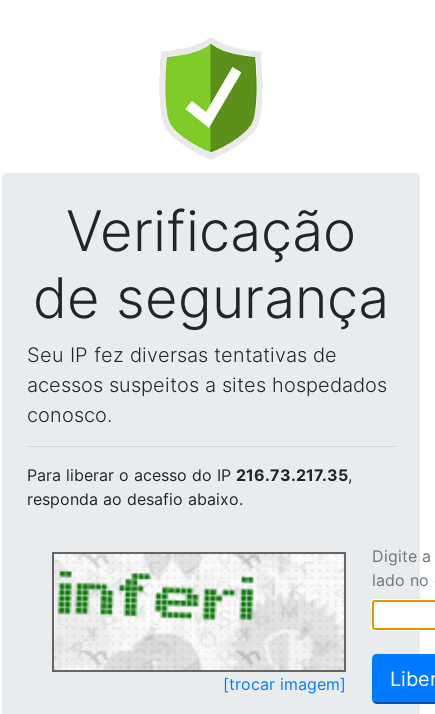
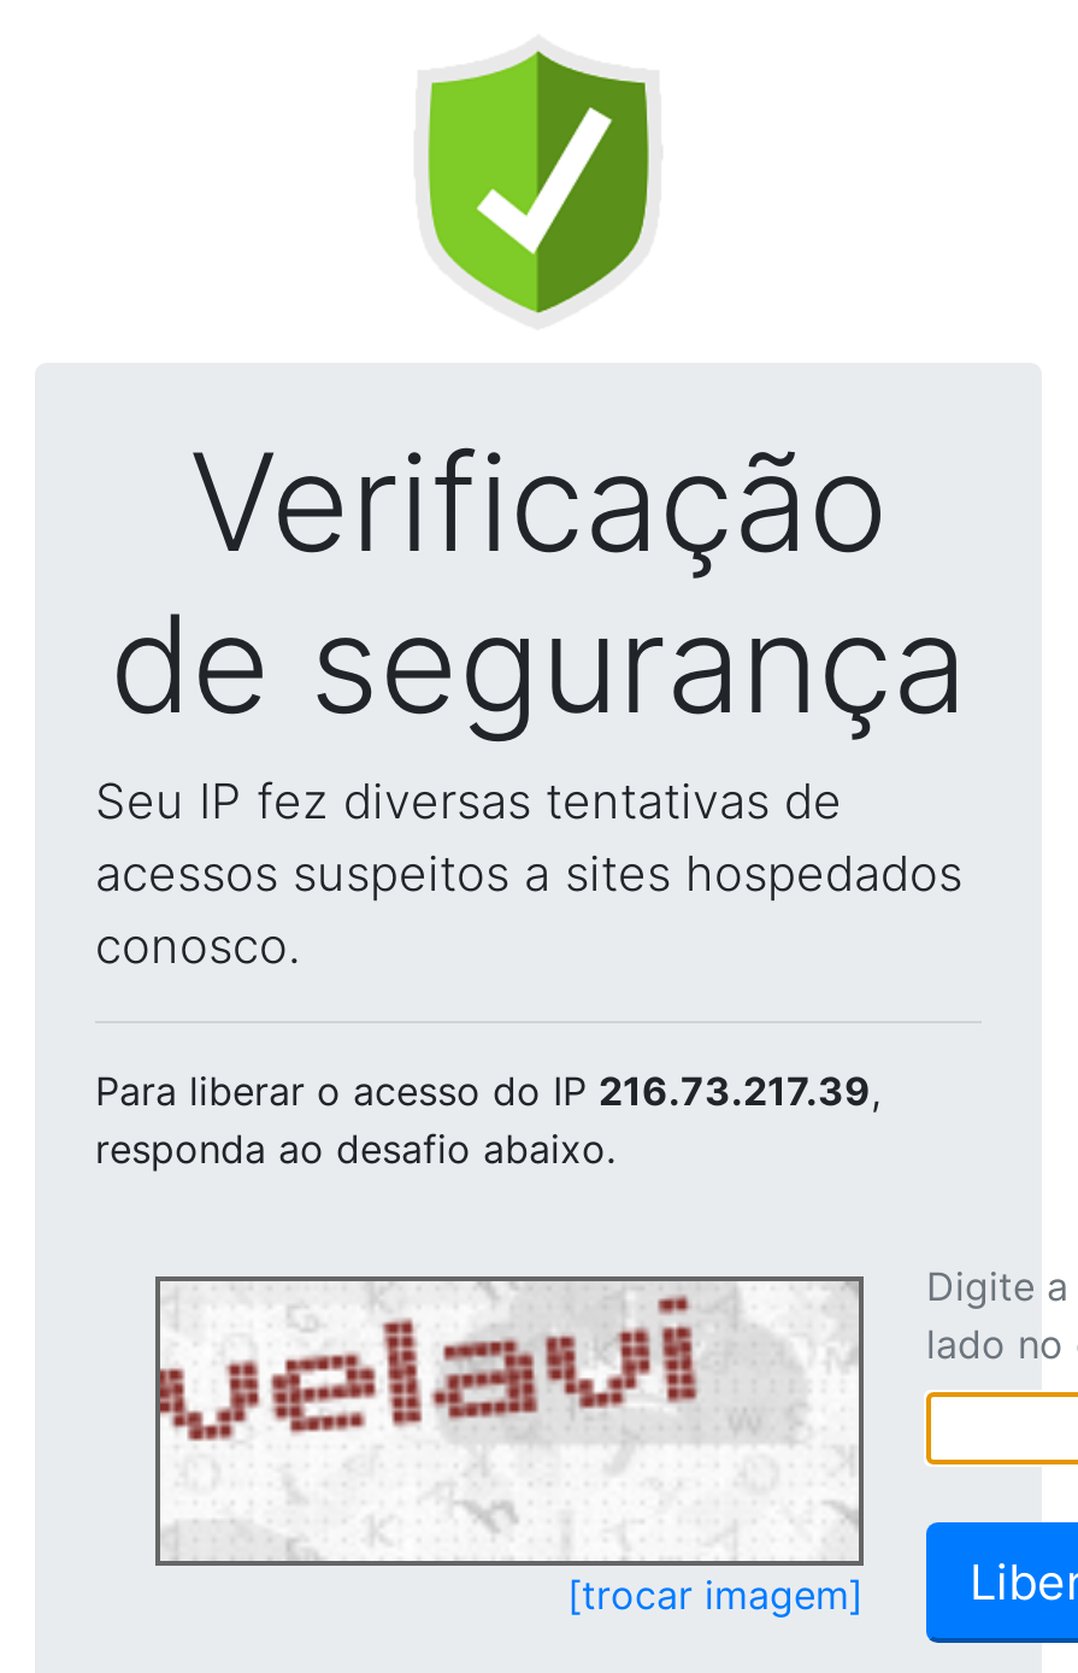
- Para liberar o acesso do IP 216.73.217.35,
+ Para liberar o acesso do IP 216.73.217.39,

- [image]
+ [image]
